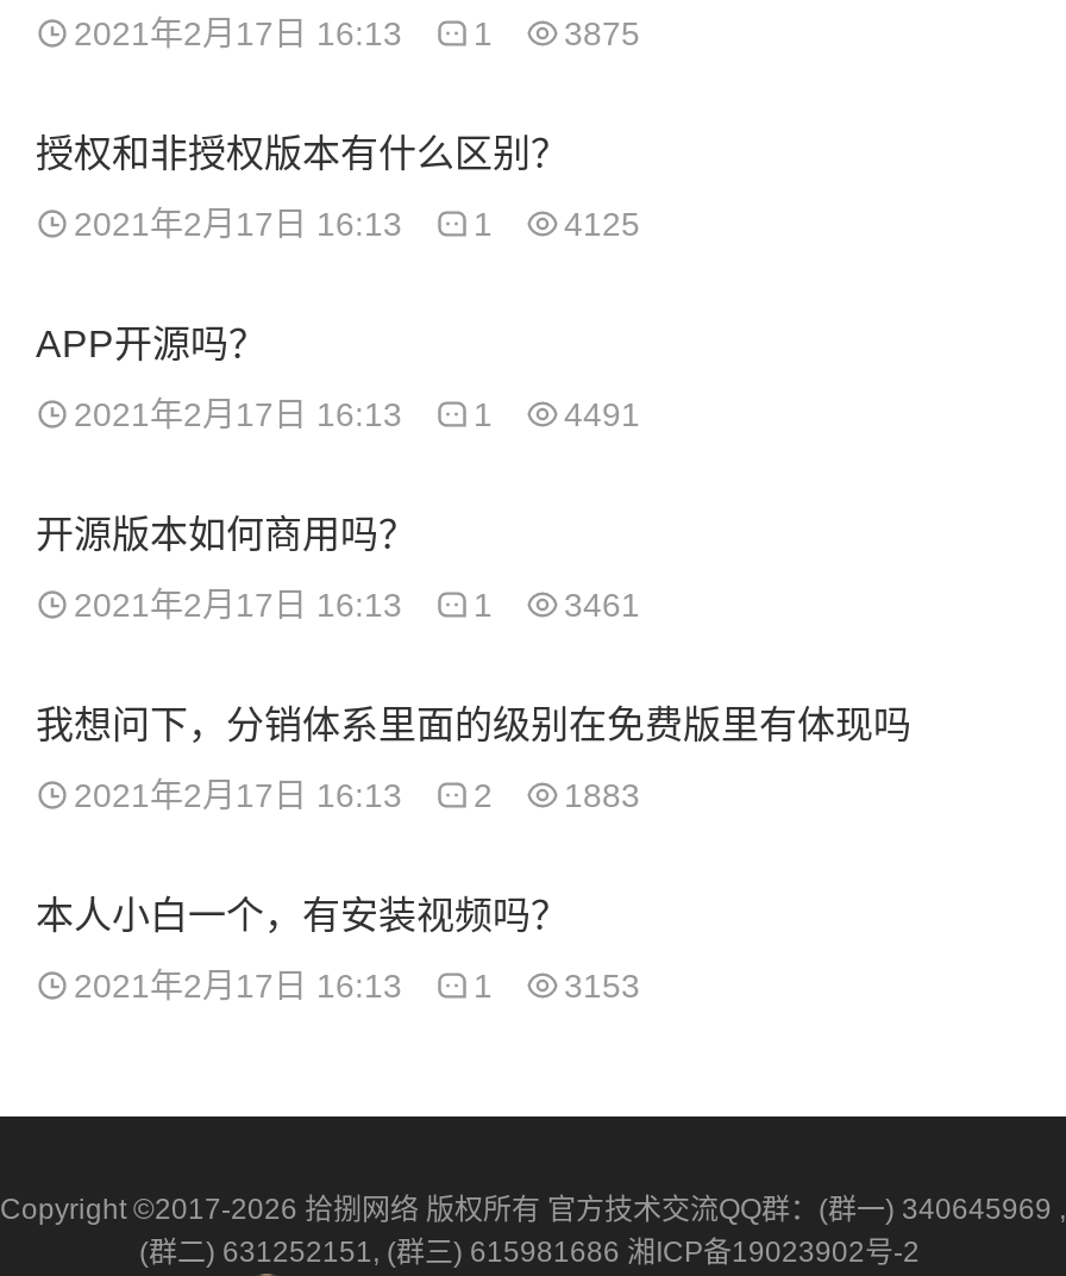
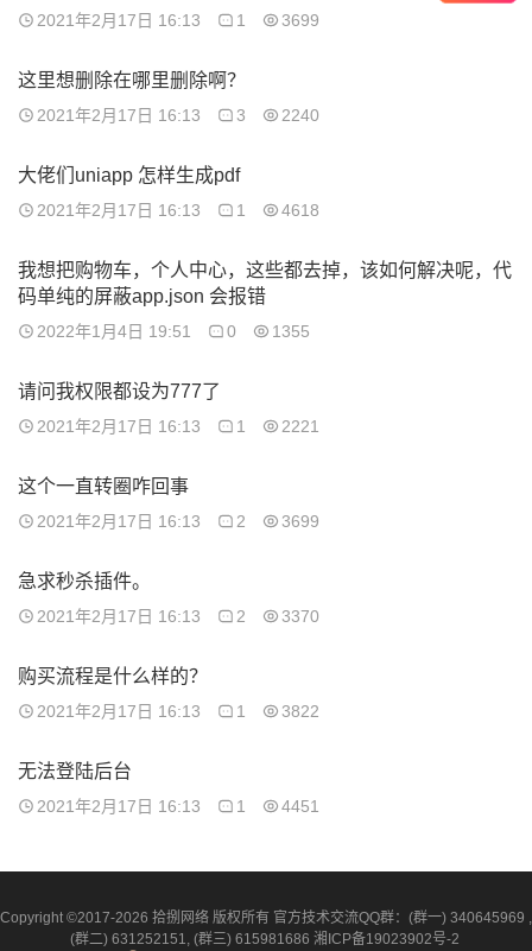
- 3875
- 授权和非授权版本有什么区别？
+ 3699
+ 这里想删除在哪里删除啊？
+ 2021年2月17日 16:13
+ 3
+ 2240
+ 大佬们uniapp 怎样生成pdf

- 4125
- APP开源吗？
+ 4618
+ 我想把购物车，个人中心，这些都去掉，该如何解决呢，代
+ 码单纯的屏蔽app.json 会报错
+ 2022年1月4日 19:51
+ 0
+ 1355
+ 请问我权限都设为777了

- 4491
- 开源版本如何商用吗？
- 2021年2月17日 16:13
- 1
- 3461
- 我想问下，分销体系里面的级别在免费版里有体现吗
+ 2221
+ 这个一直转圈咋回事

- 1883
- 本人小白一个，有安装视频吗？
+ 3699
+ 急求秒杀插件。
+ 2021年2月17日 16:13
+ 2
+ 3370
+ 购买流程是什么样的？

- 3153
+ 3822
+ 无法登陆后台
+ 2021年2月17日 16:13
+ 1
+ 4451
